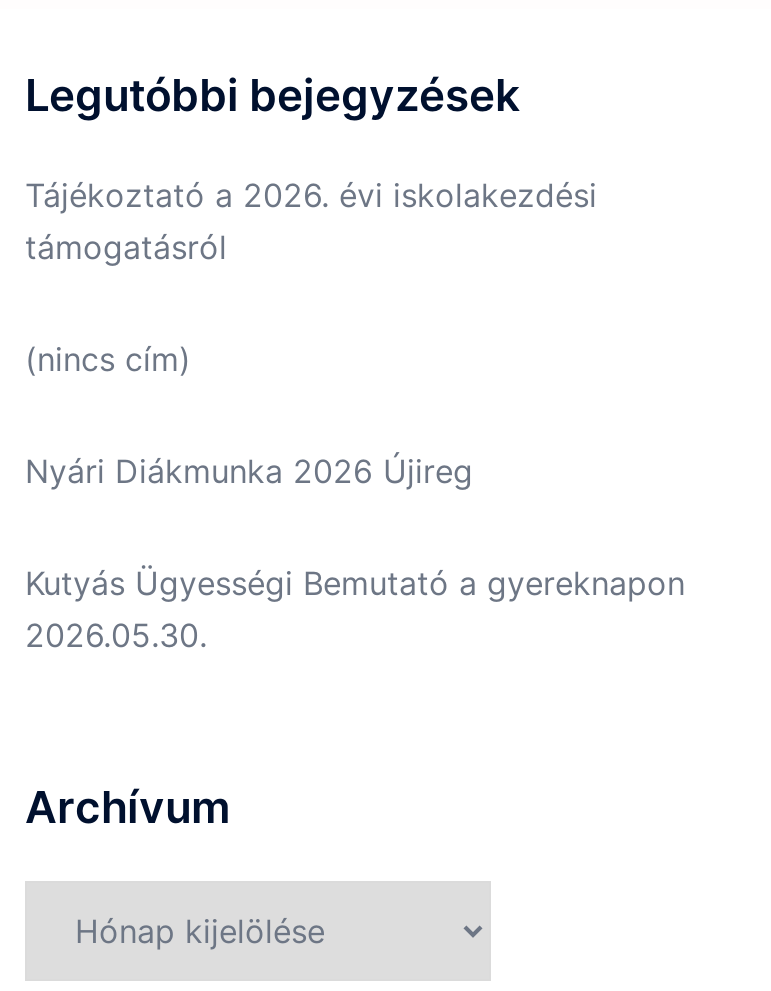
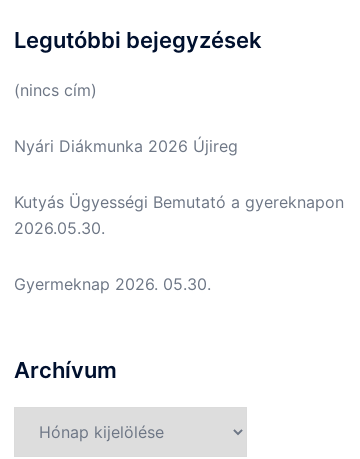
- Tájékoztató a 2026. évi iskolakezdési
- támogatásról

moved up: (nincs cím) | Nyári Diákmunka 2026 Újireg | Kutyás Ügyességi Bemutató a gyereknapon | 2026.05.30.

+ Gyermeknap 2026. 05.30.
